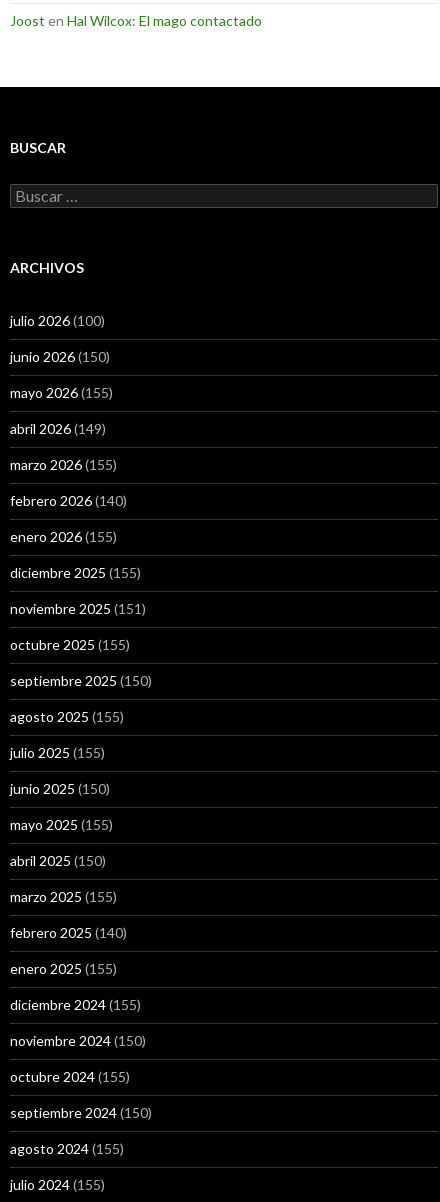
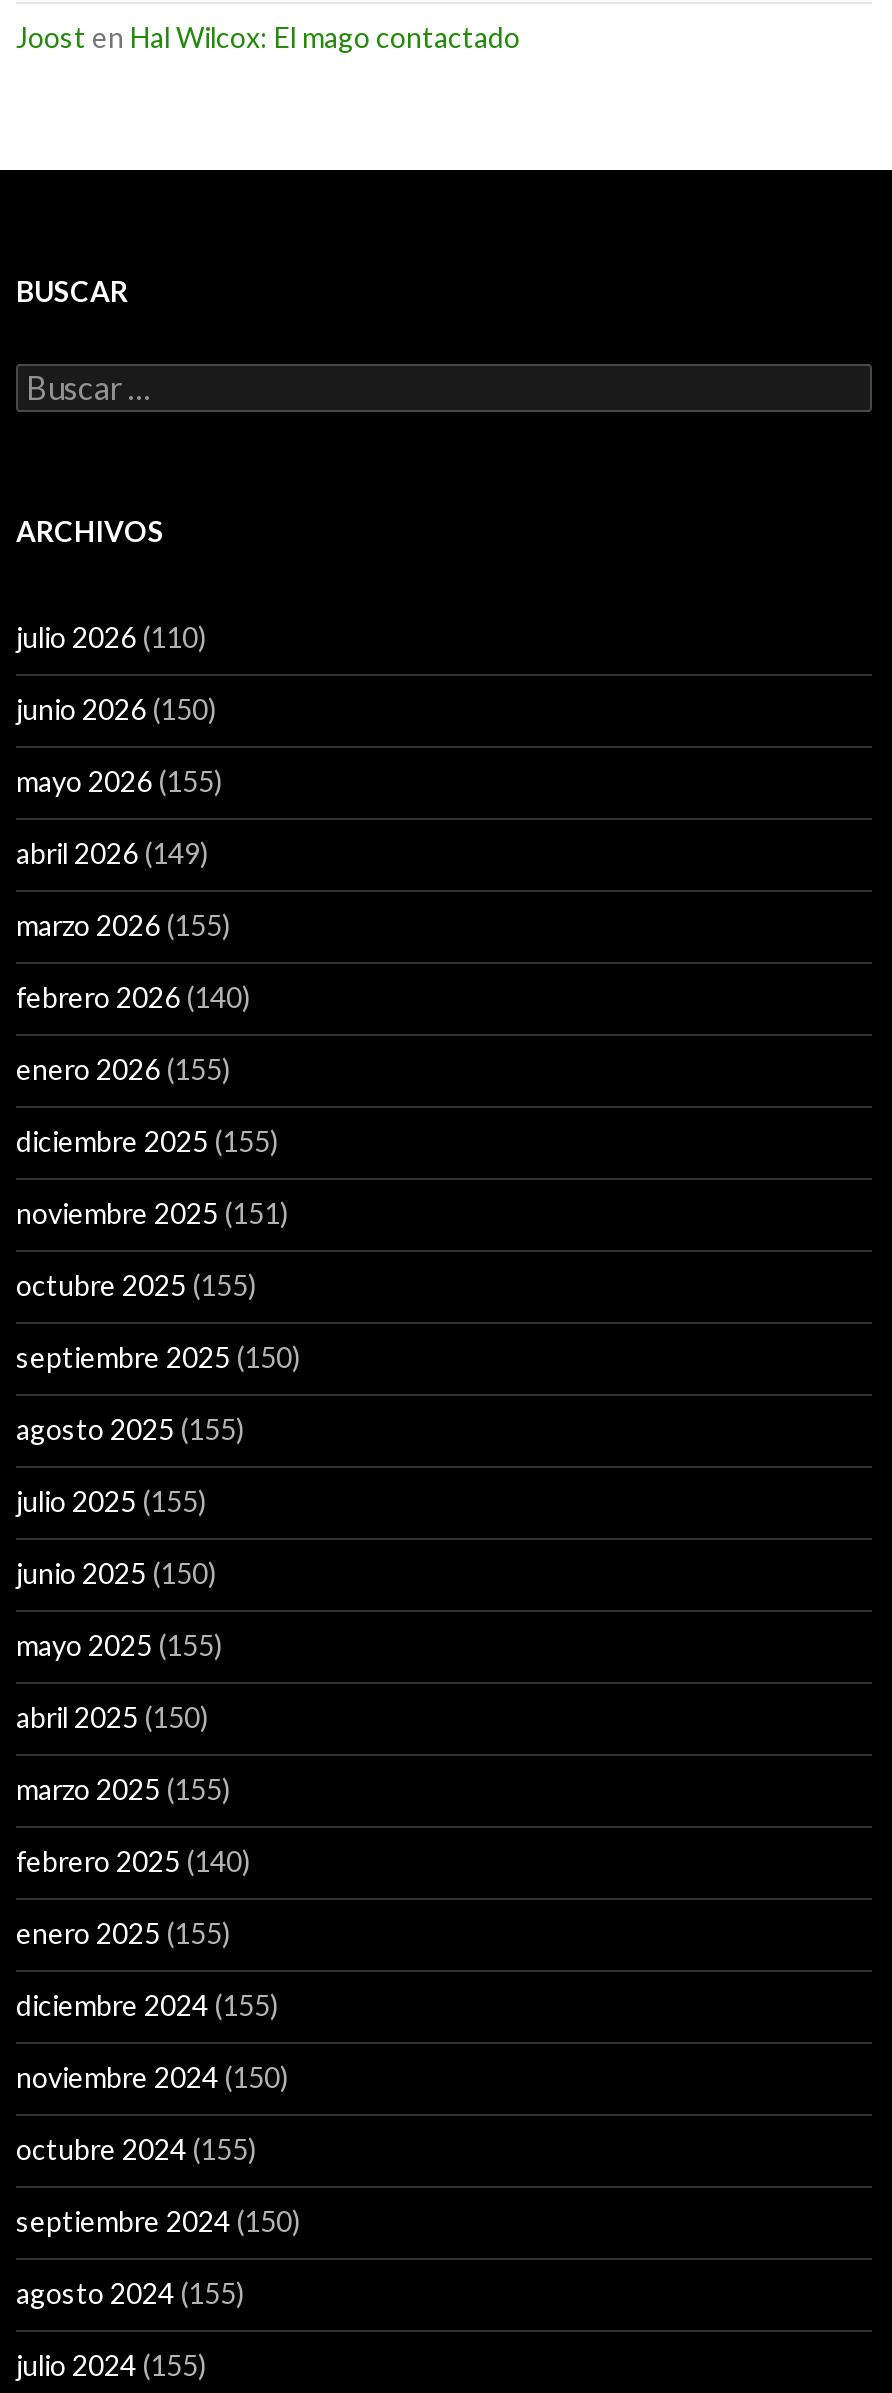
- julio 2026 (100)
+ julio 2026 (110)
